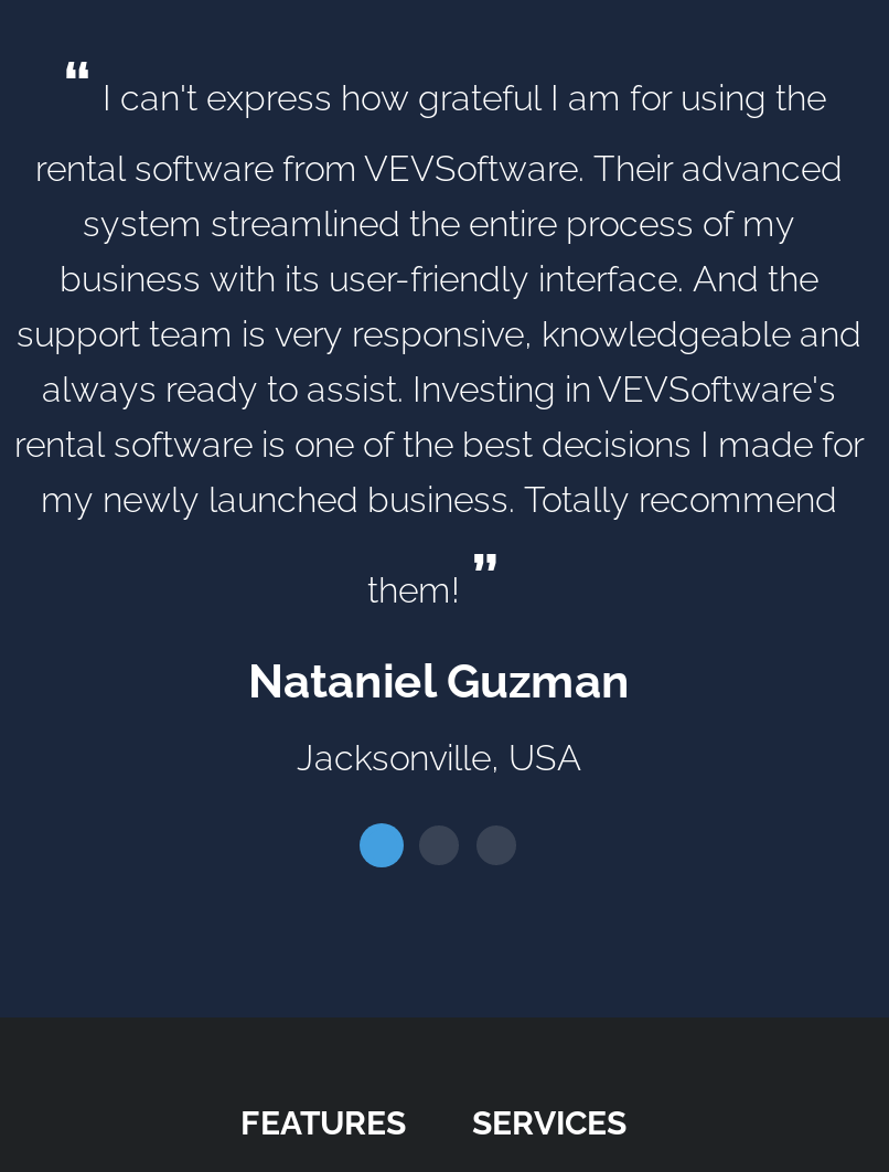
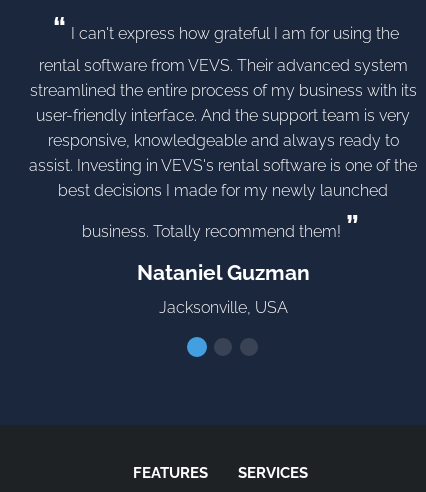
- rental software from VEVSoftware. Their advanced
- system streamlined the entire process of my
- business with its user-friendly interface. And the
- support team is very responsive, knowledgeable and
- always ready to assist. Investing in VEVSoftware's
- rental software is one of the best decisions I made for
- my newly launched business. Totally recommend
- them! ”
+ rental software from VEVS. Their advanced system
+ streamlined the entire process of my business with its
+ user-friendly interface. And the support team is very
+ responsive, knowledgeable and always ready to
+ assist. Investing in VEVS's rental software is one of the
+ best decisions I made for my newly launched
+ business. Totally recommend them! ”
